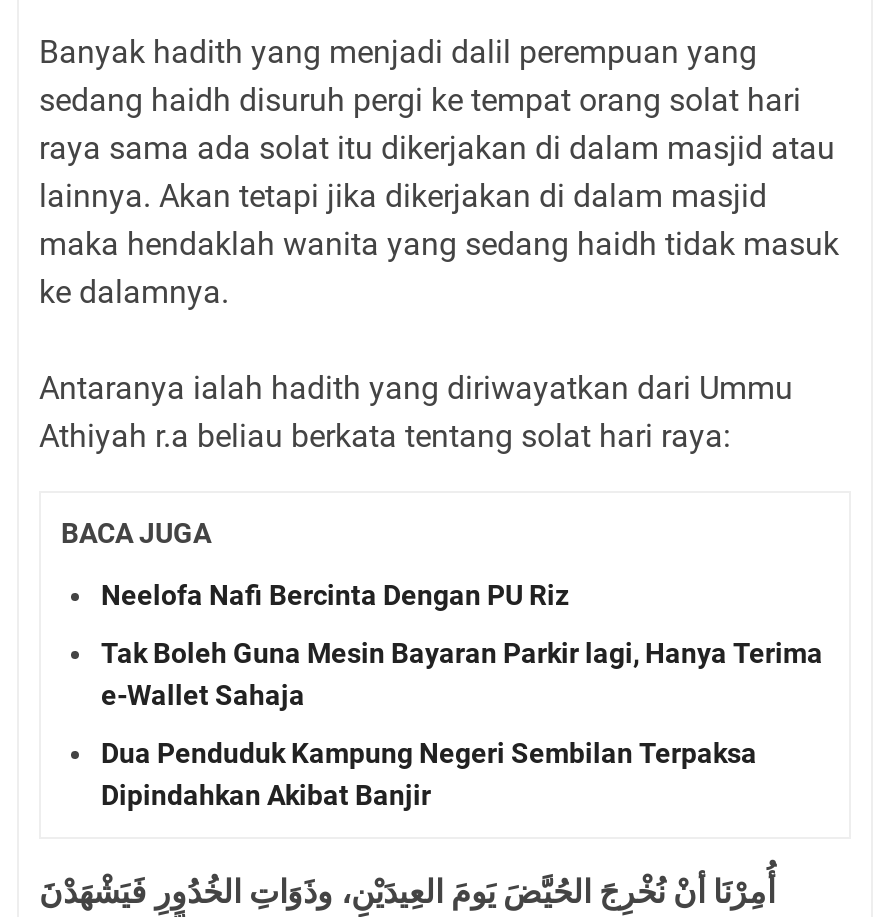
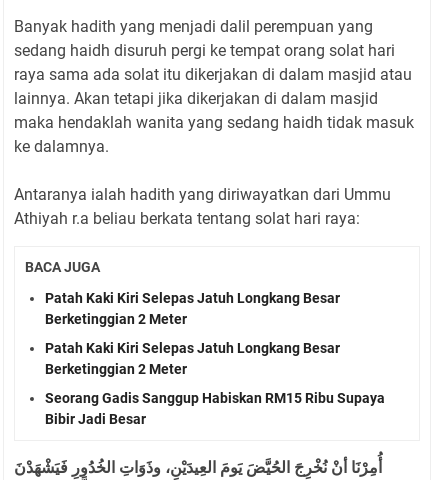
- Neelofa Nafi Bercinta Dengan PU Riz
+ Patah Kaki Kiri Selepas Jatuh Longkang Besar
+ Berketinggian 2 Meter

- Tak Boleh Guna Mesin Bayaran Parkir lagi, Hanya Terima
- e-Wallet Sahaja
+ Patah Kaki Kiri Selepas Jatuh Longkang Besar
+ Berketinggian 2 Meter

- Dua Penduduk Kampung Negeri Sembilan Terpaksa
- Dipindahkan Akibat Banjir
+ Seorang Gadis Sanggup Habiskan RM15 Ribu Supaya
+ Bibir Jadi Besar
